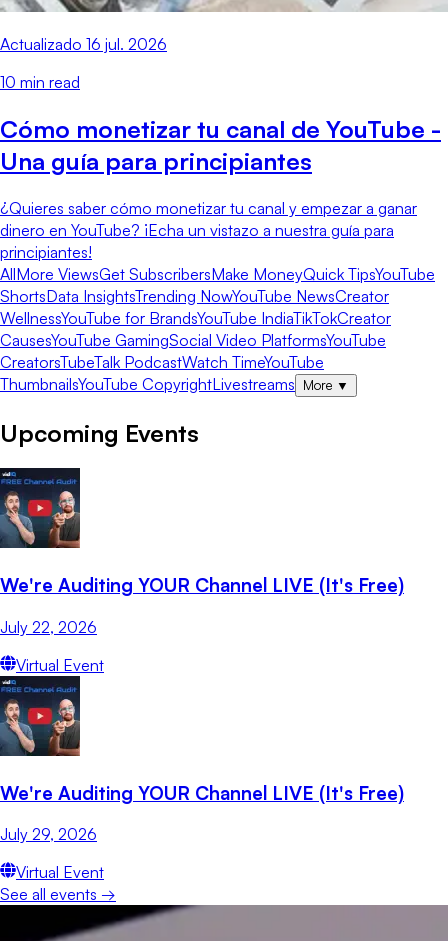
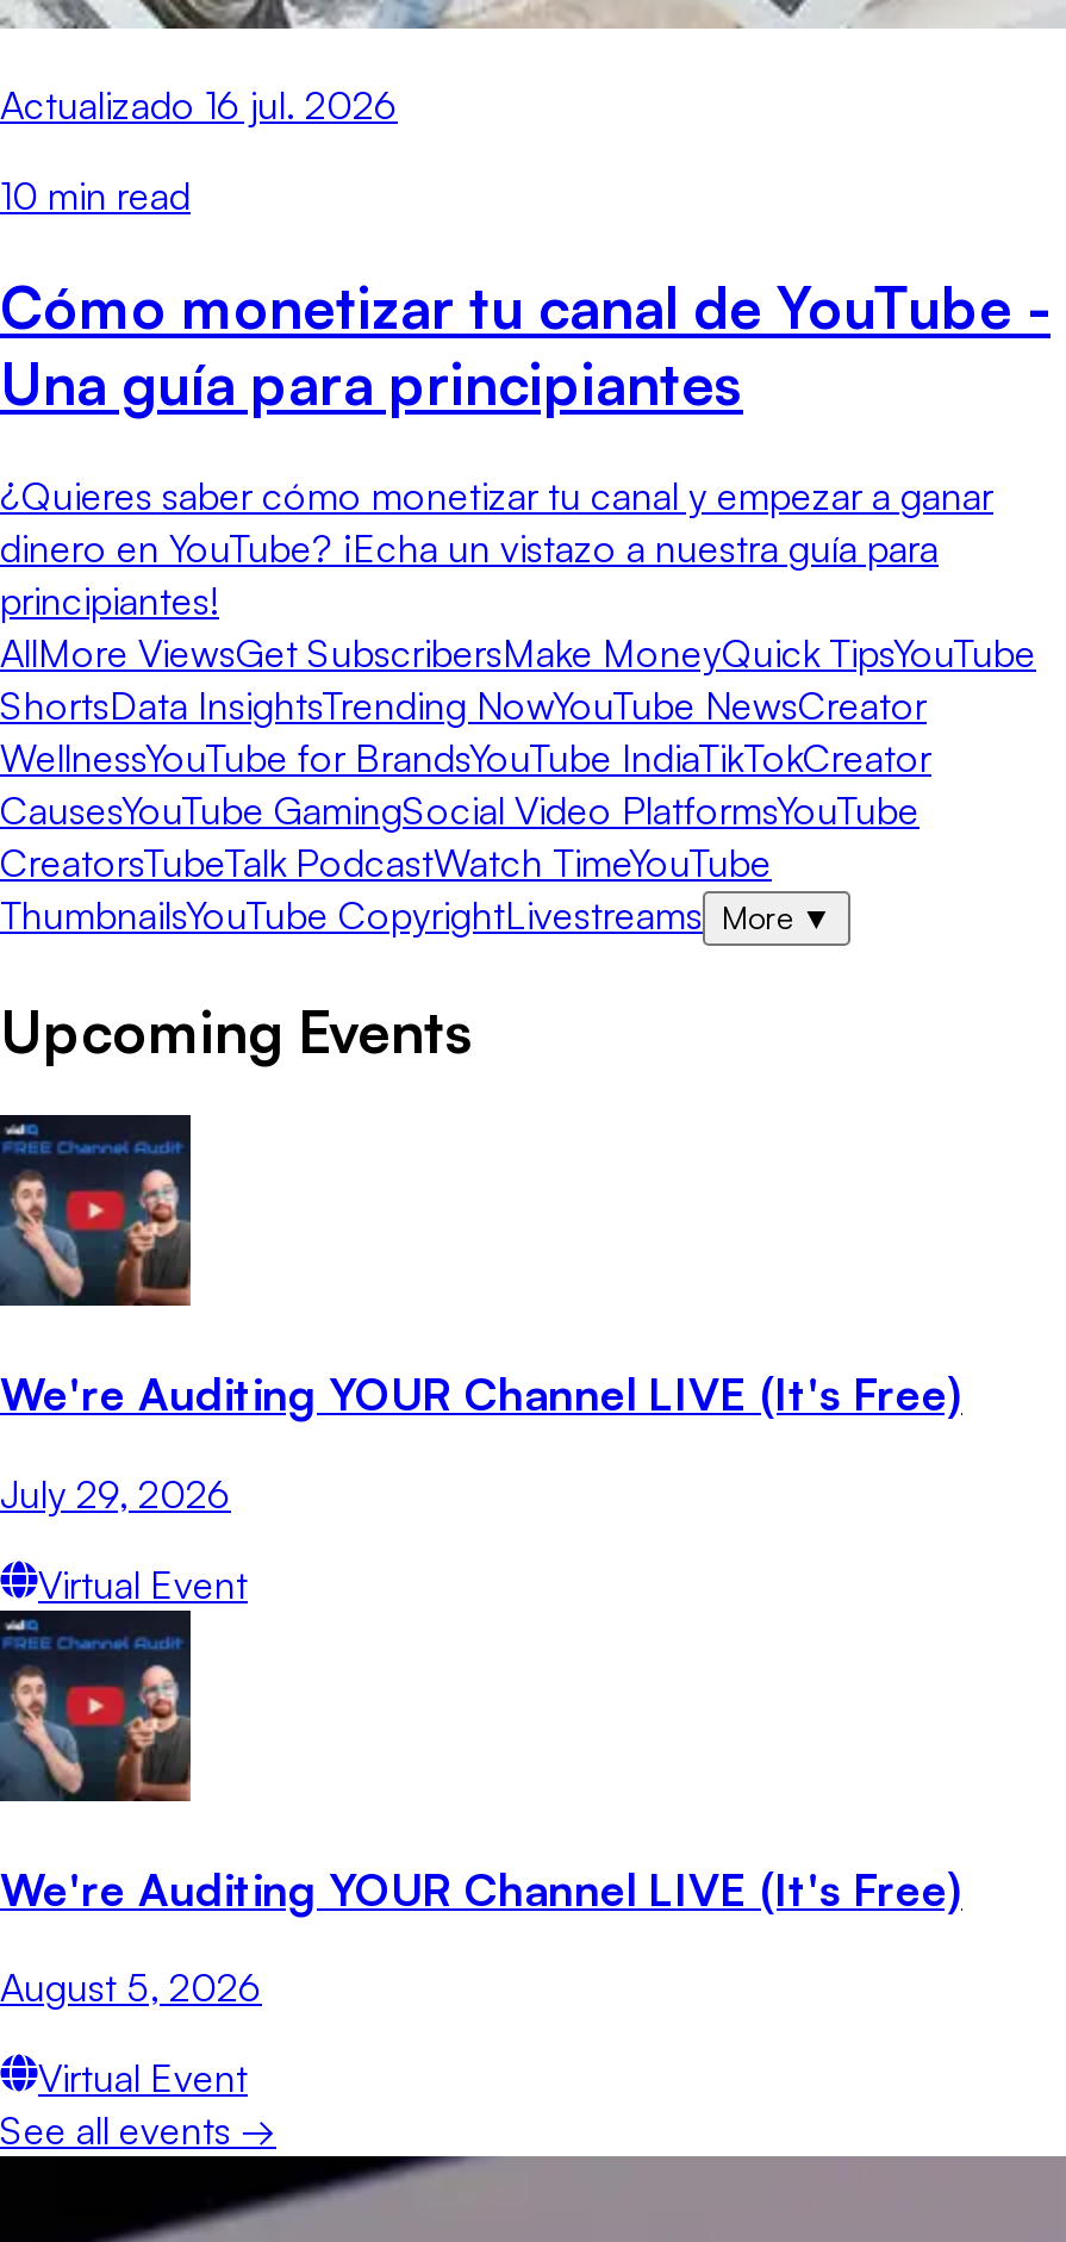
- July 22, 2026
+ July 29, 2026

- July 29, 2026
+ August 5, 2026
